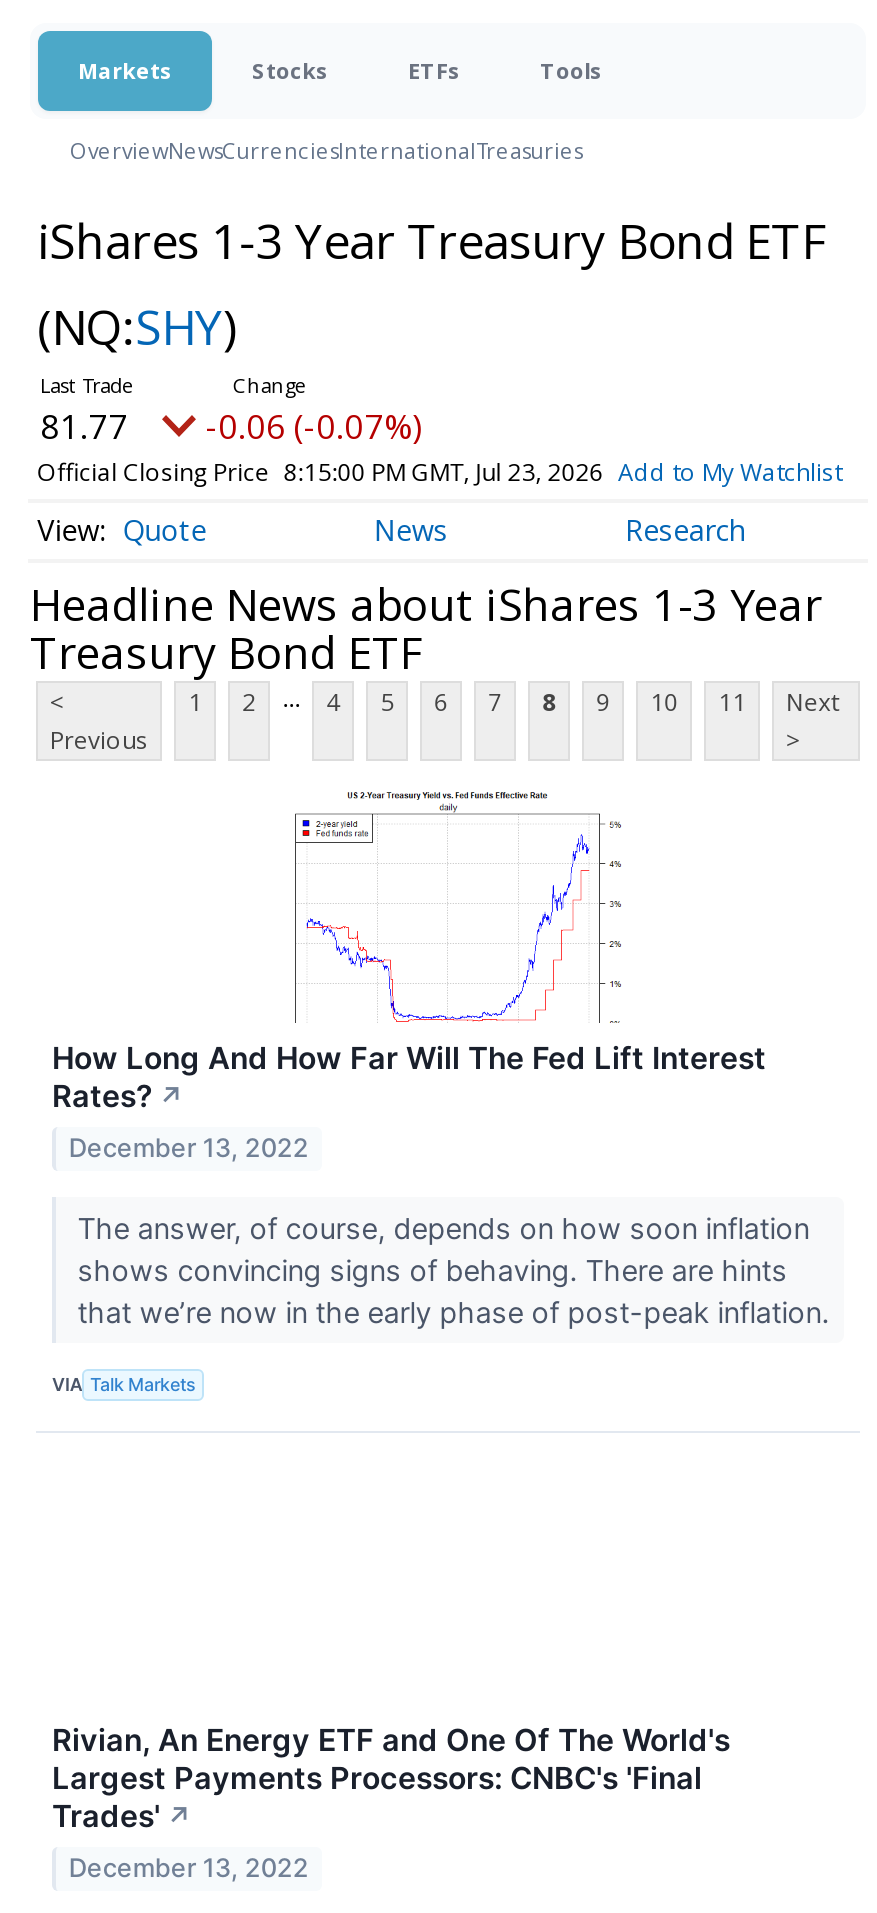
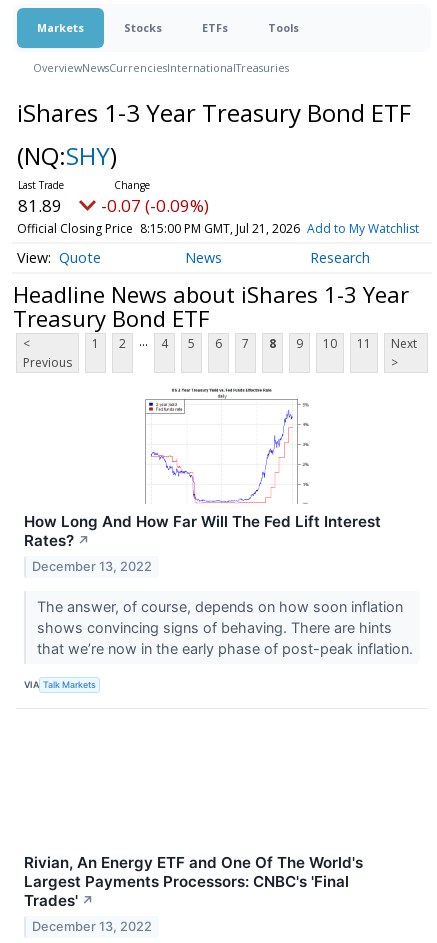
- 81.77
+ 81.89

- -0.06 (-0.07%)
+ -0.07 (-0.09%)

- Official Closing Price 8:15:00 PM GMT, Jul 23, 2026 Add to My Watchlist
+ Official Closing Price 8:15:00 PM GMT, Jul 21, 2026 Add to My Watchlist
